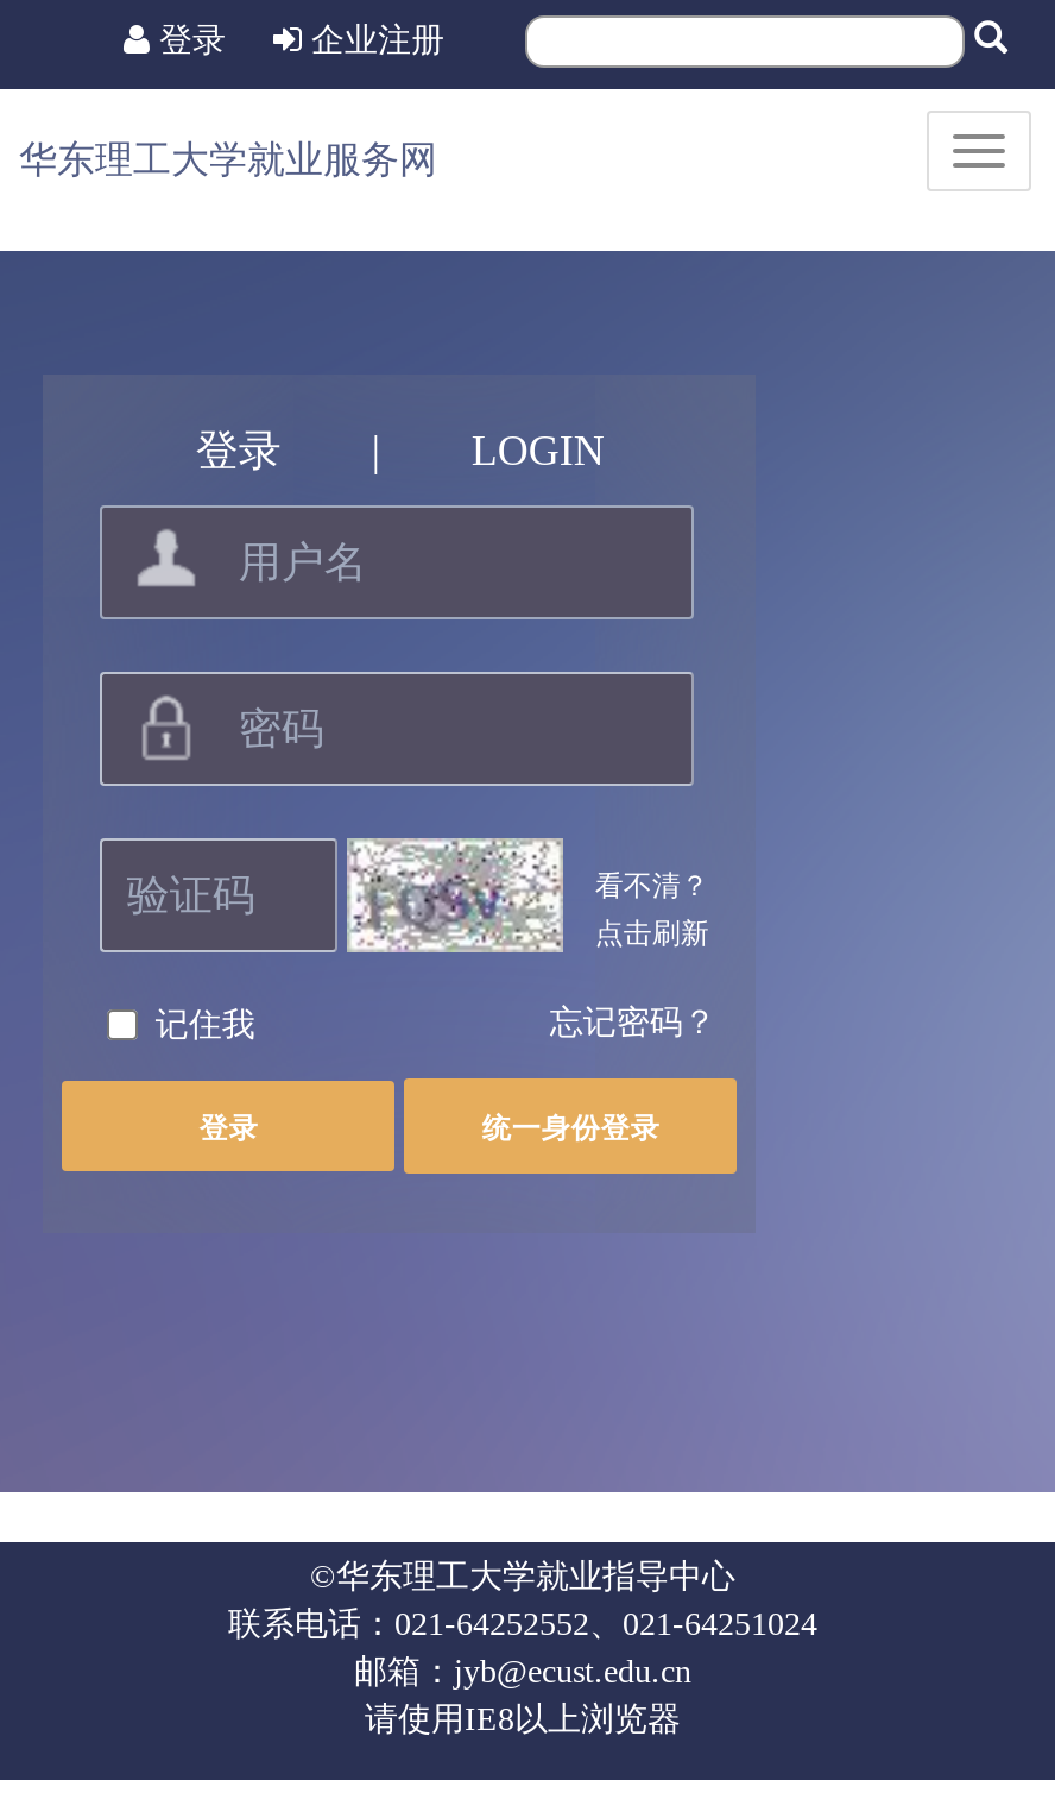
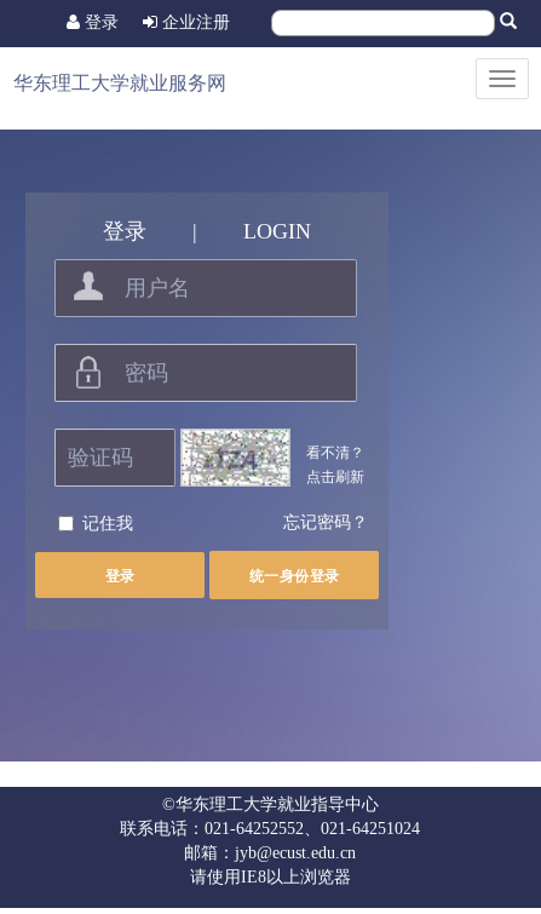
- [image]
+ [image]
